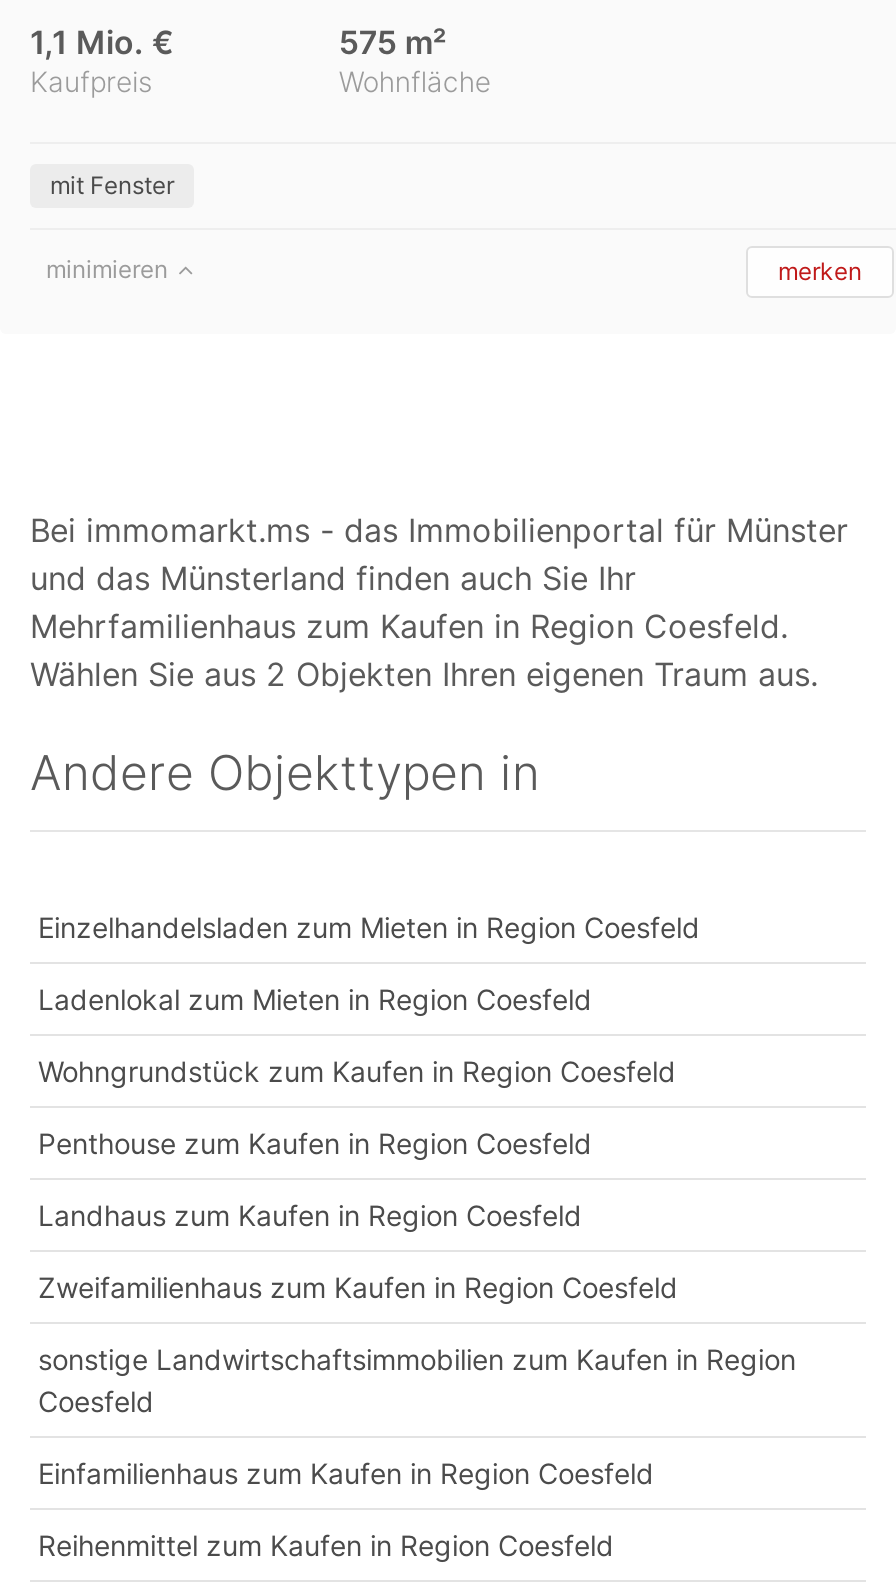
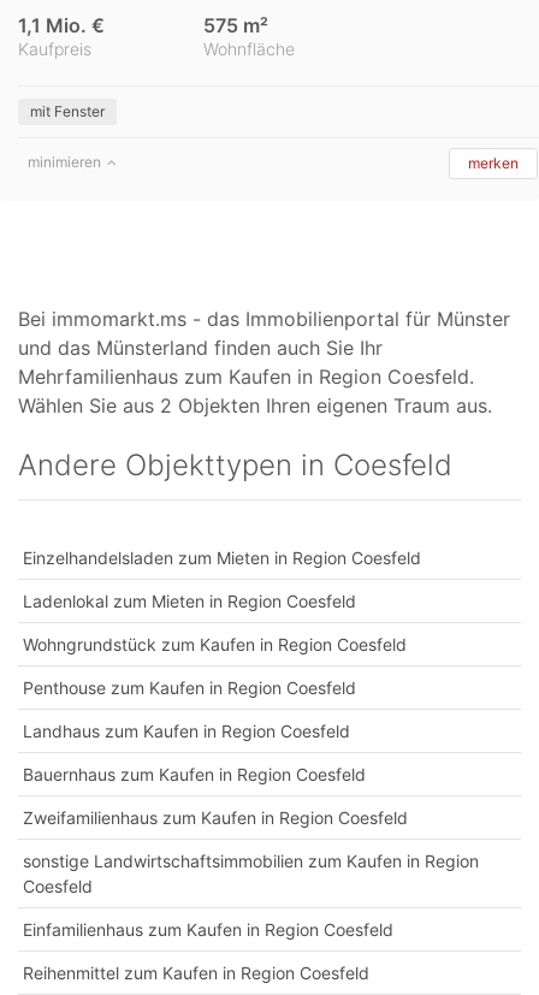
- Andere Objekttypen in
+ Andere Objekttypen in Coesfeld

+ Bauernhaus zum Kaufen in Region Coesfeld
